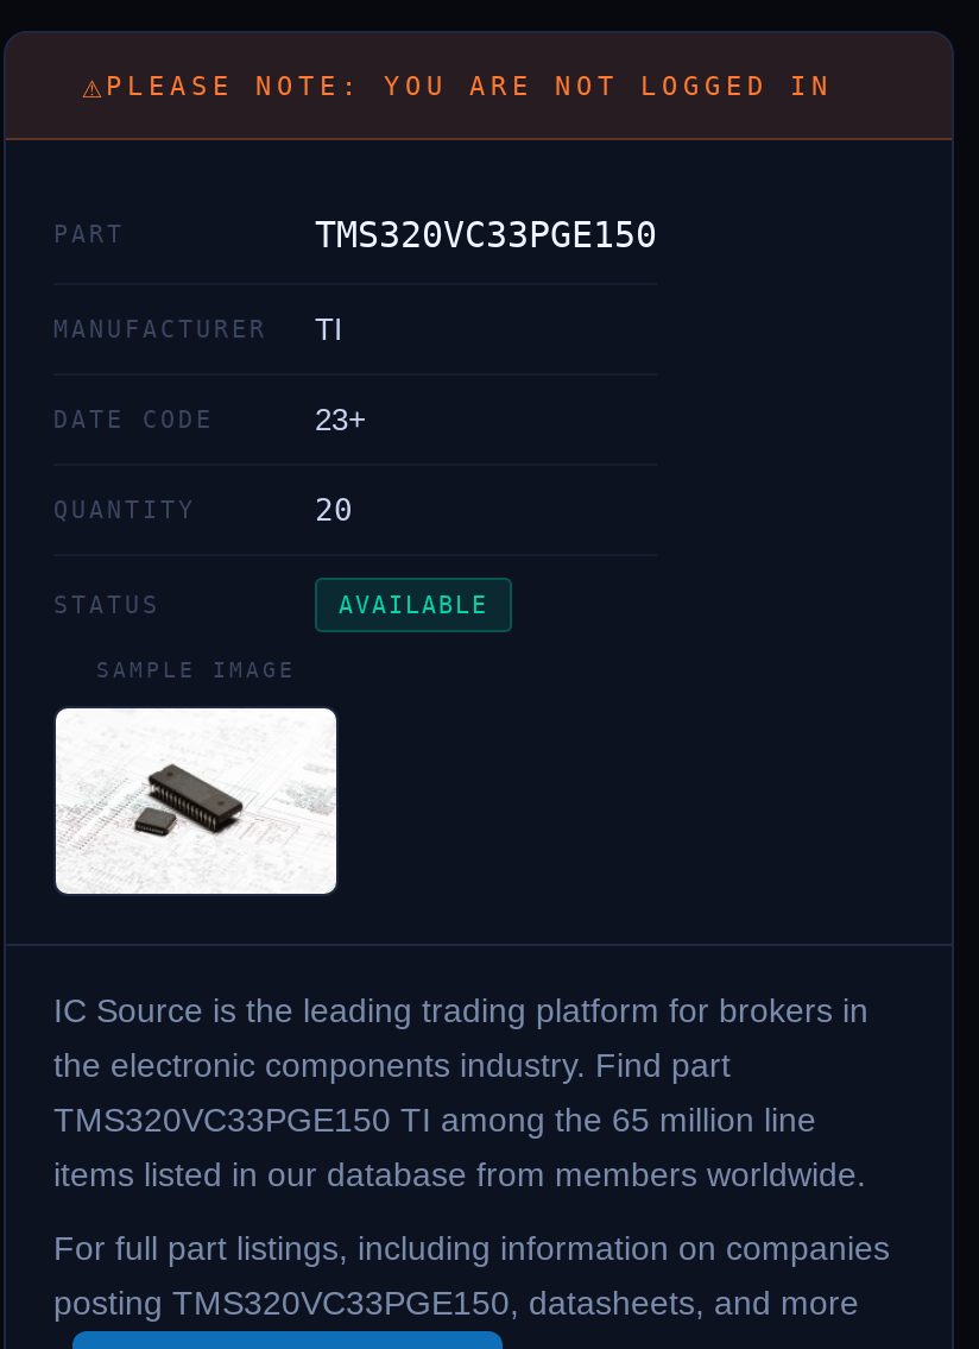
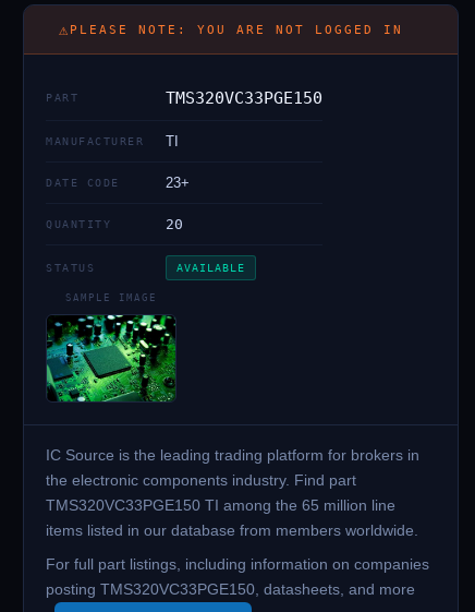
- [image]
+ [image]
